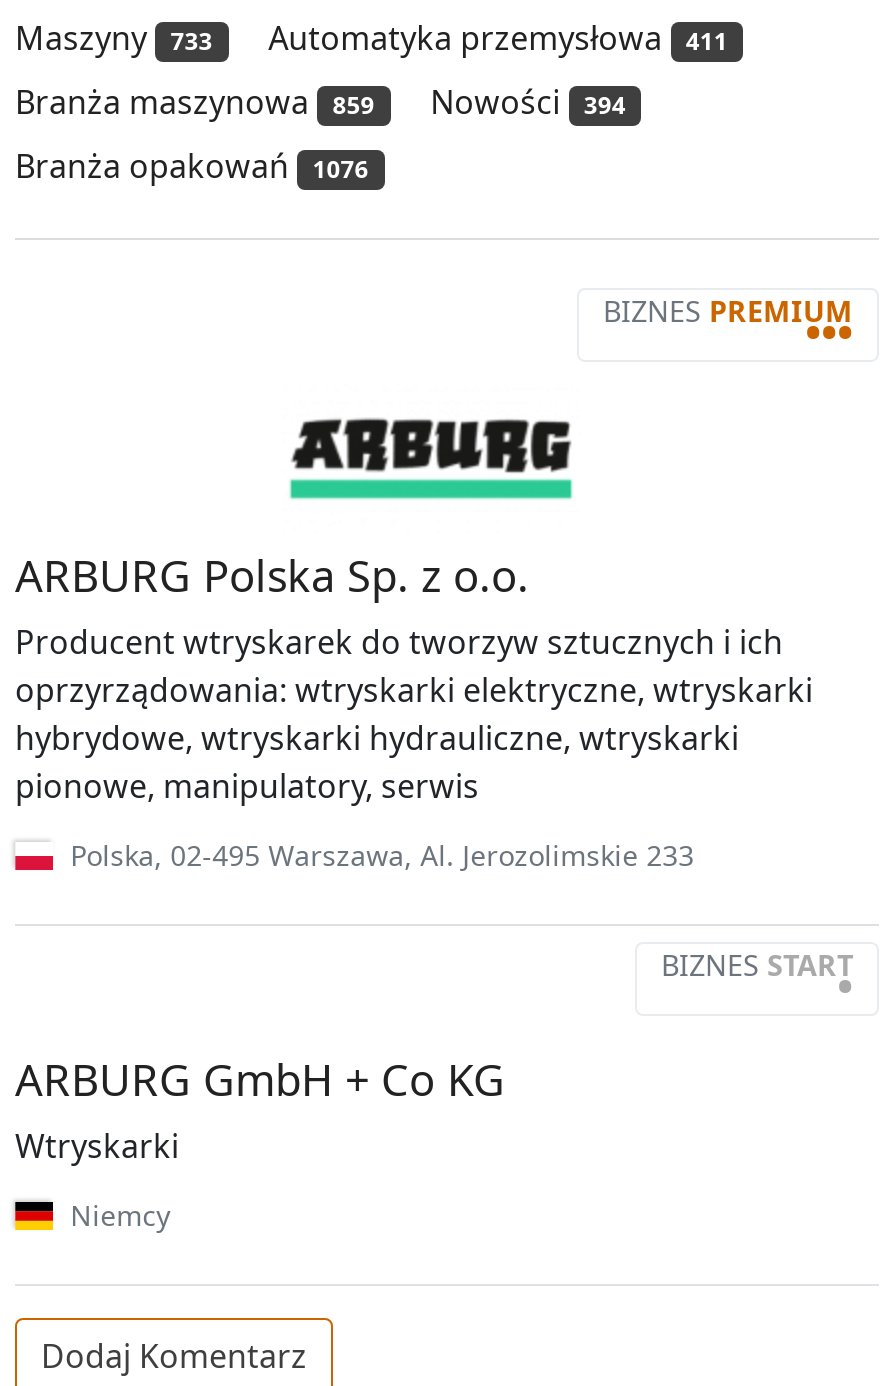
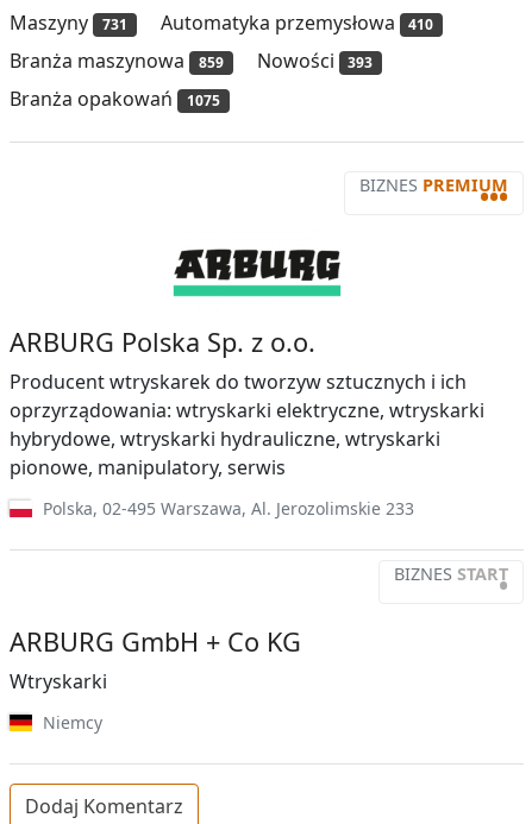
- 733
+ 731

- 411
+ 410

- Branża maszynowa 859 Nowości 394
+ Branża maszynowa 859 Nowości 393

- Branża opakowań 1076
+ Branża opakowań 1075
